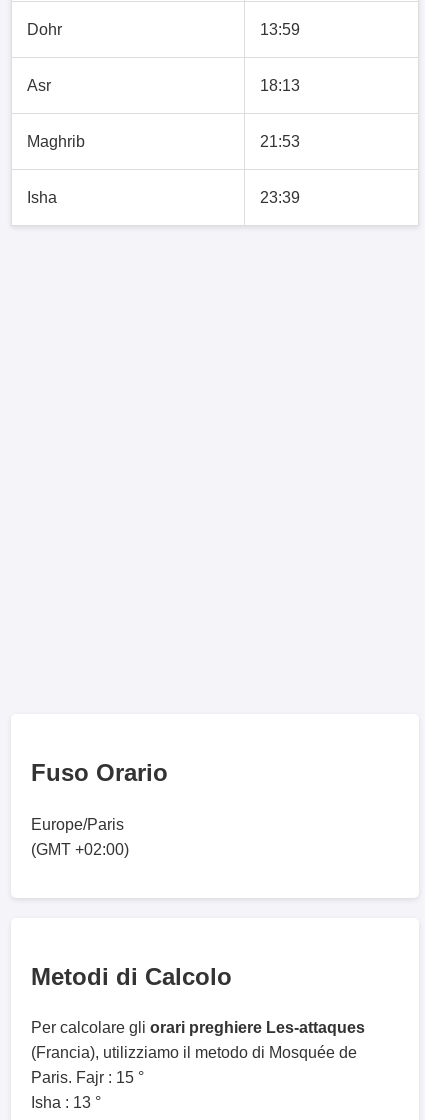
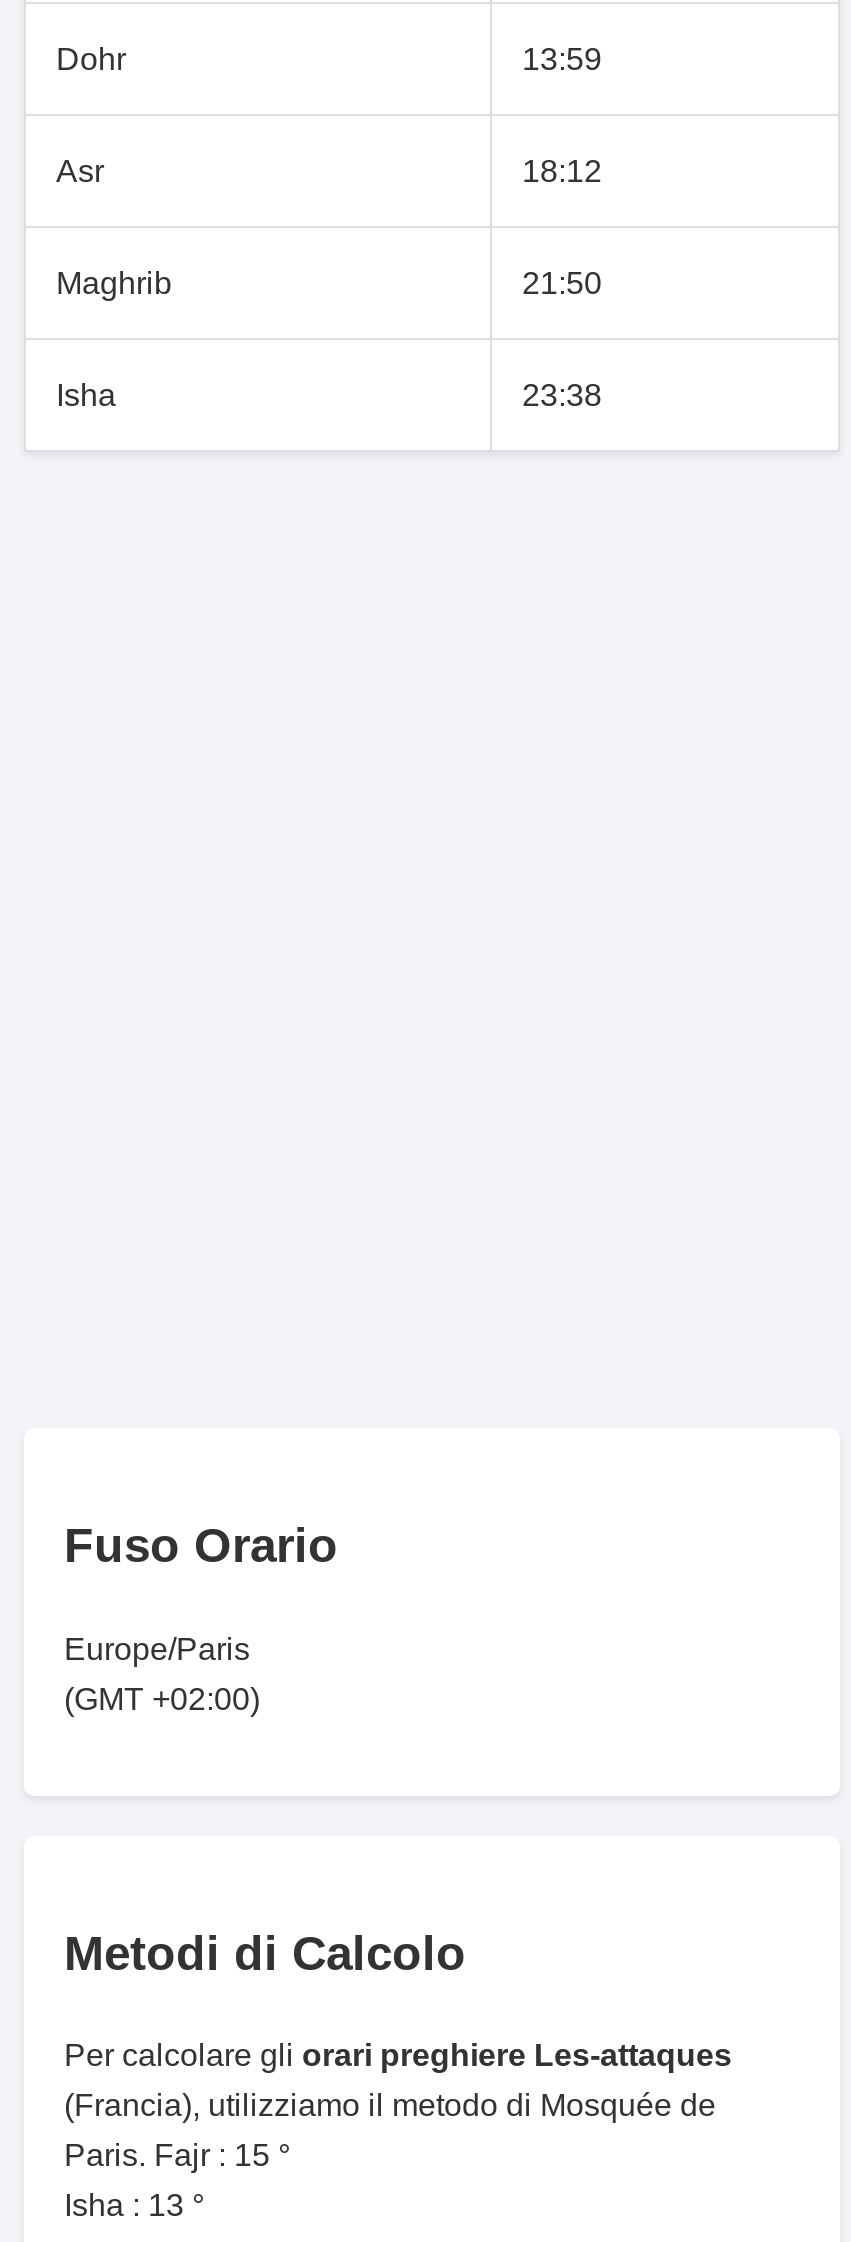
- 18:13
+ 18:12

- 21:53
+ 21:50

- 23:39
+ 23:38
